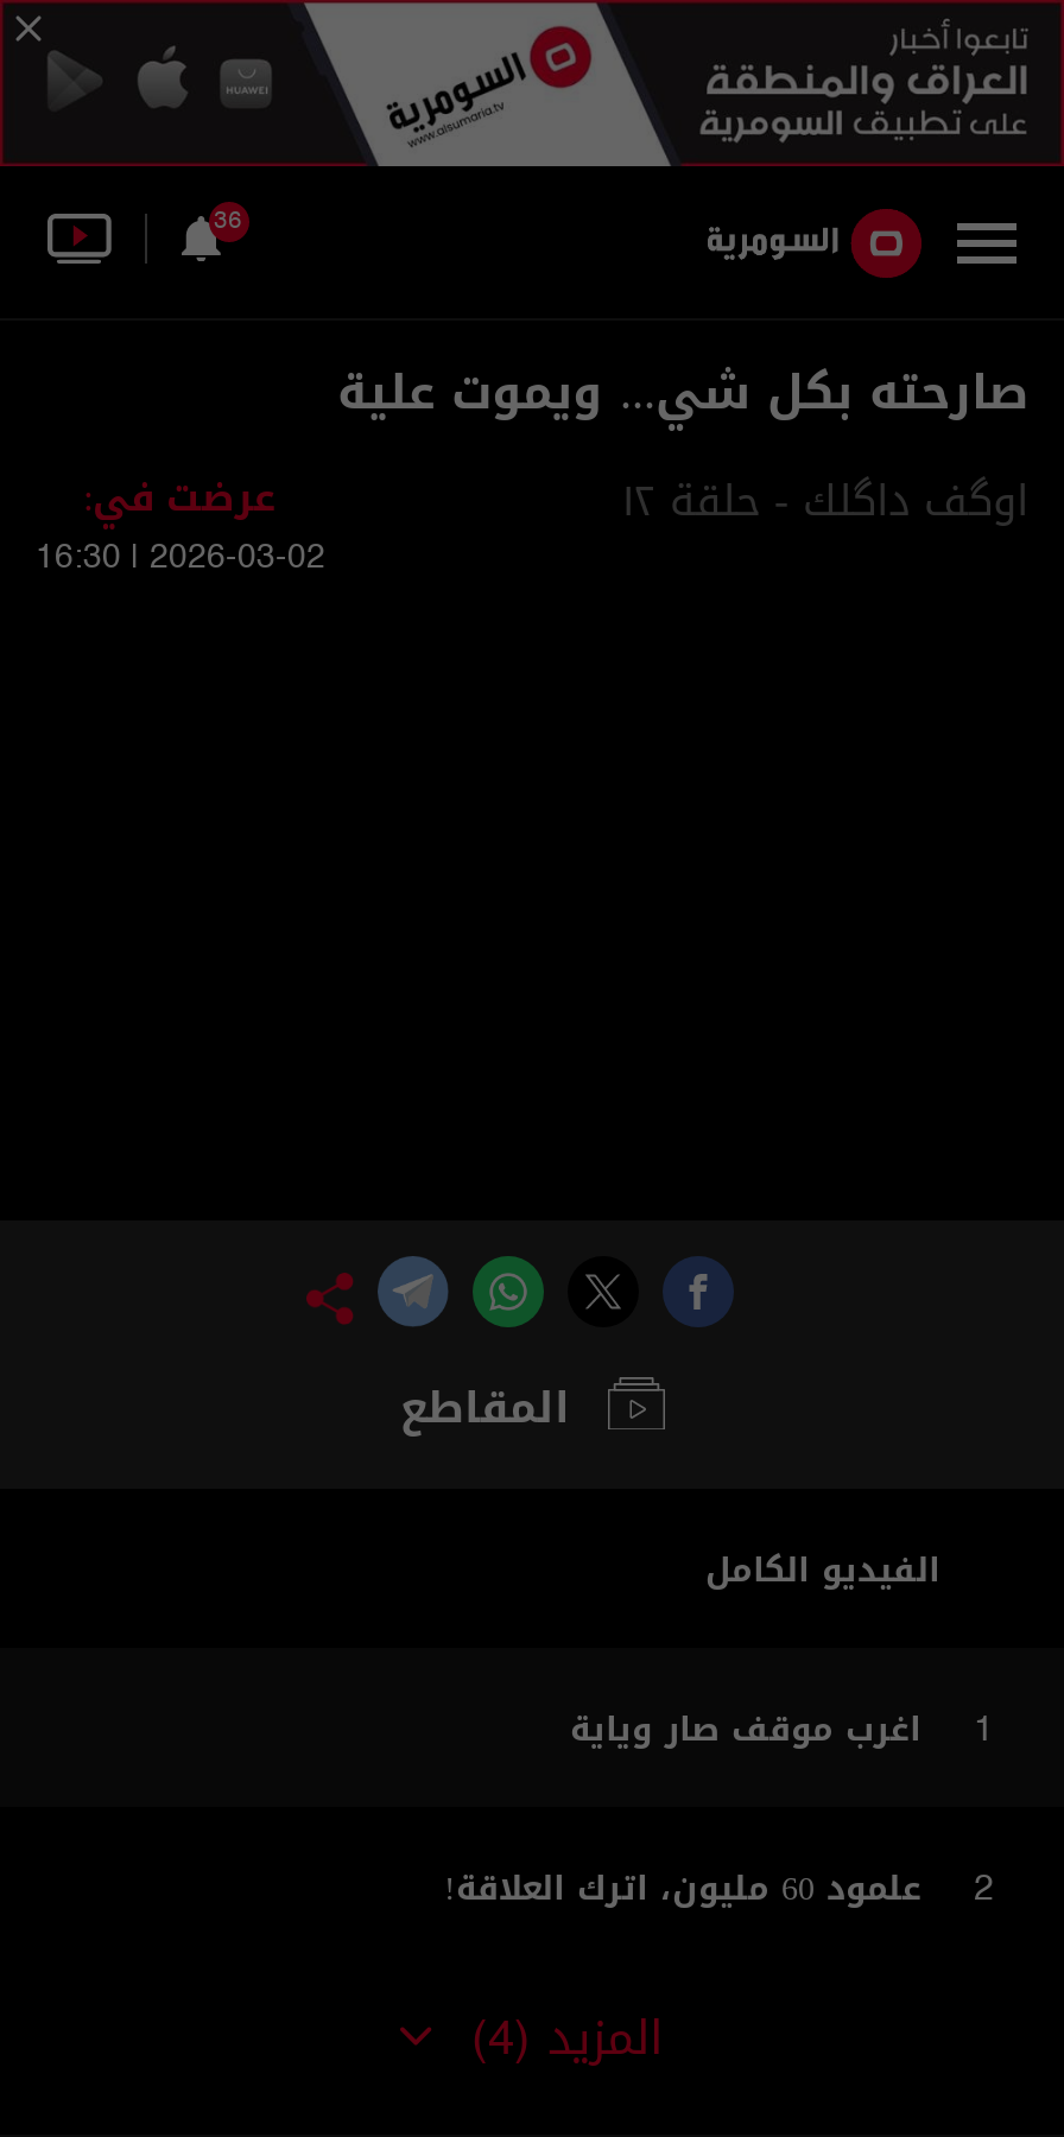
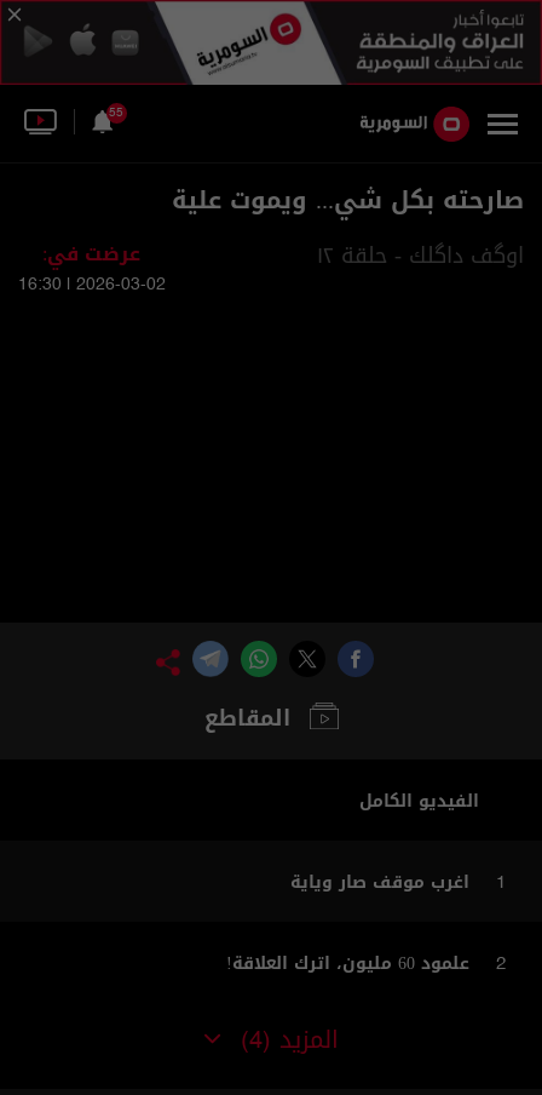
- 36
+ 55
